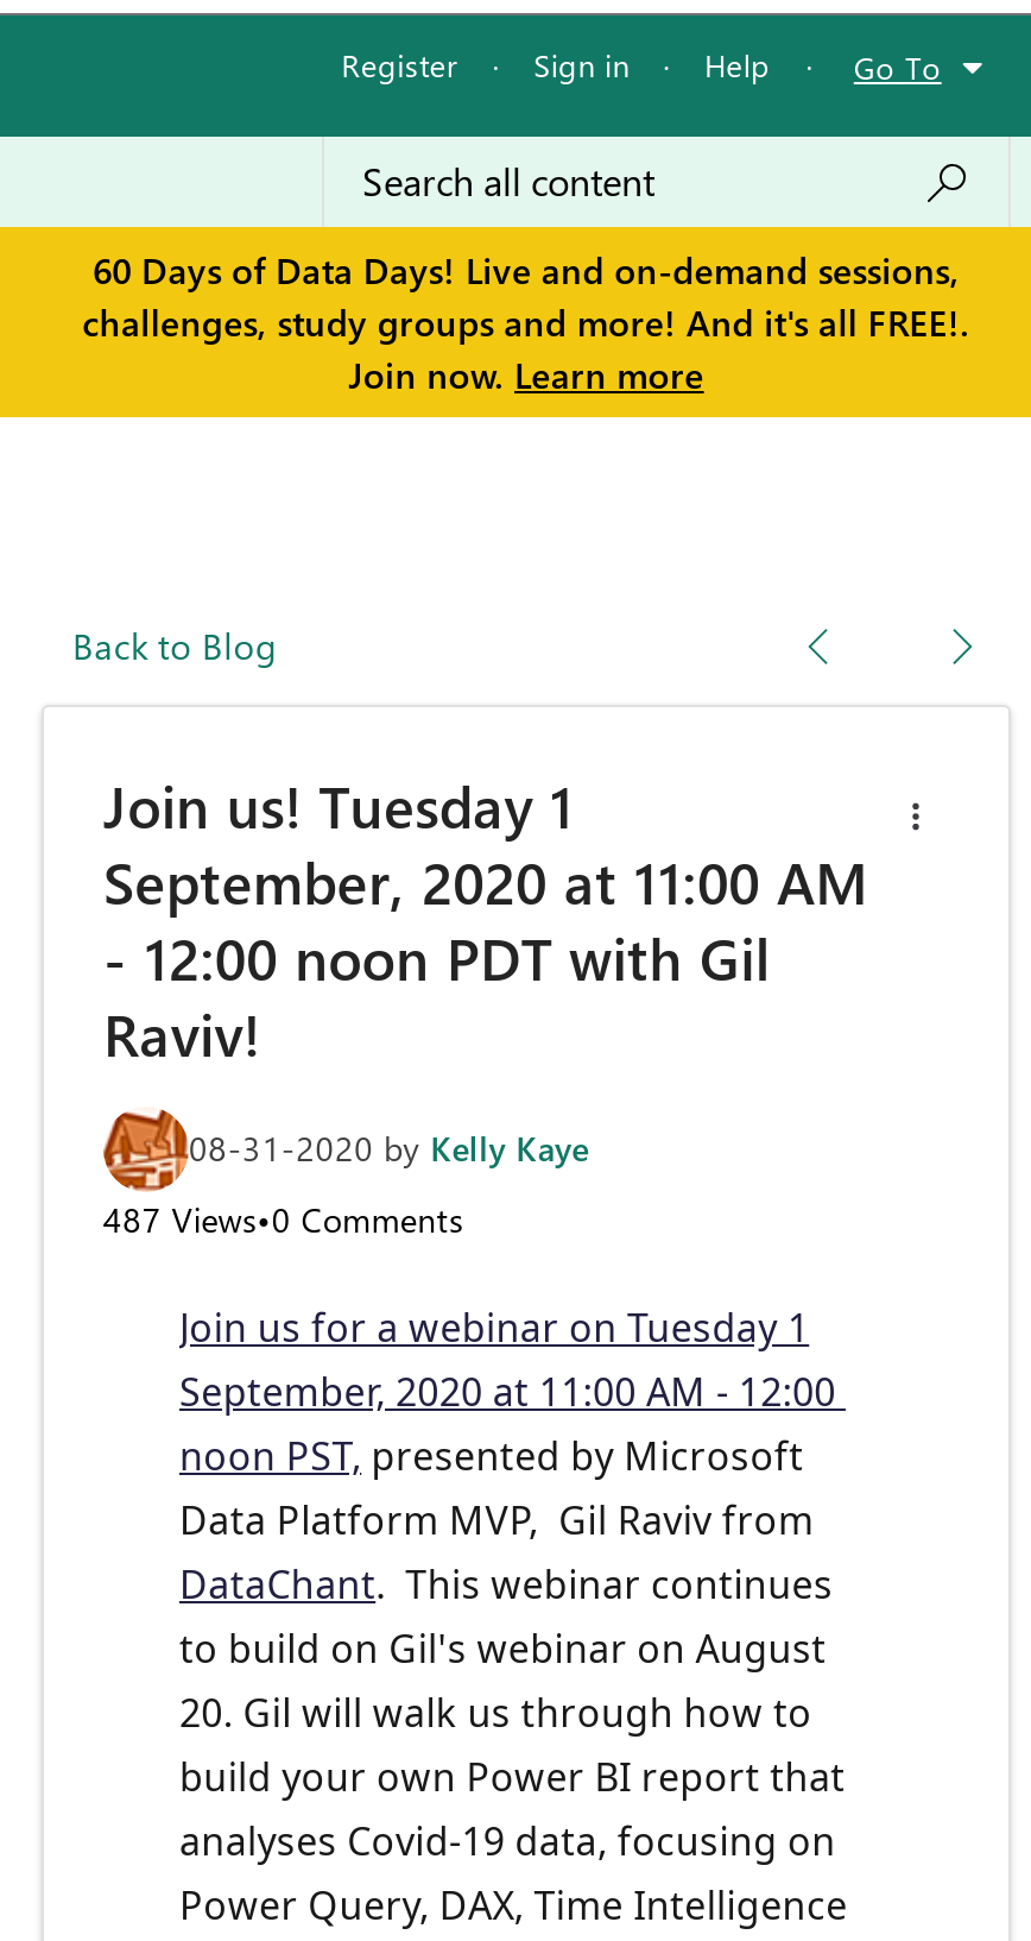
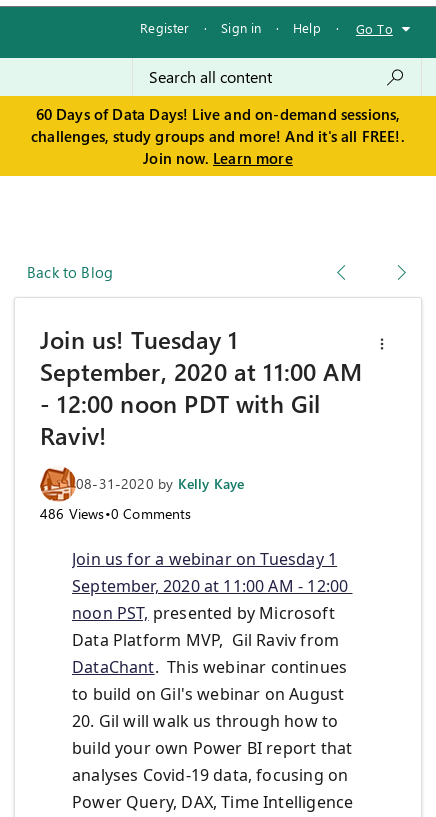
- 487 Views•0 Comments
+ 486 Views•0 Comments
